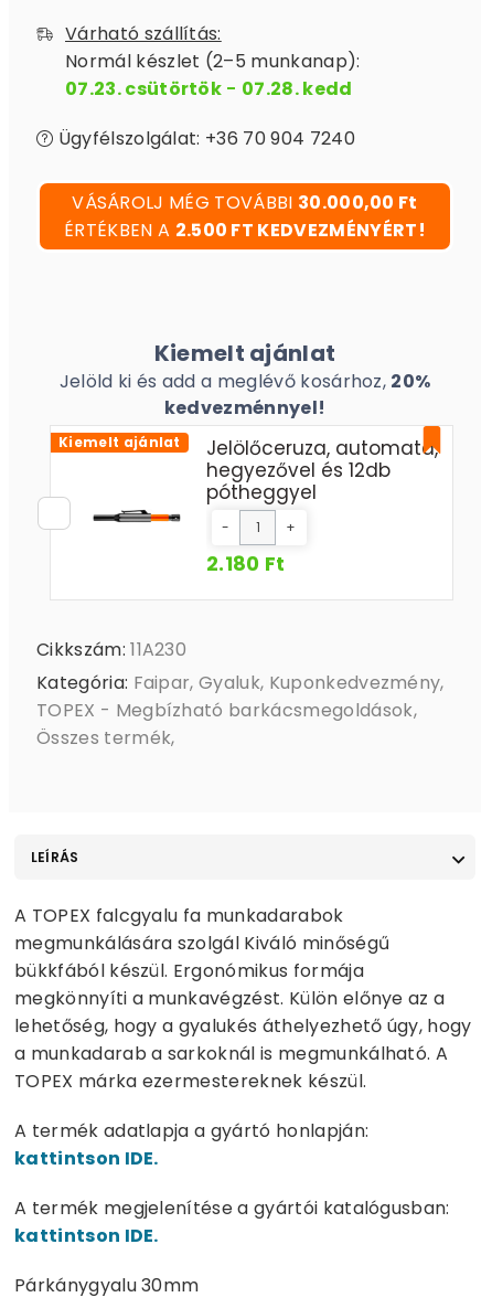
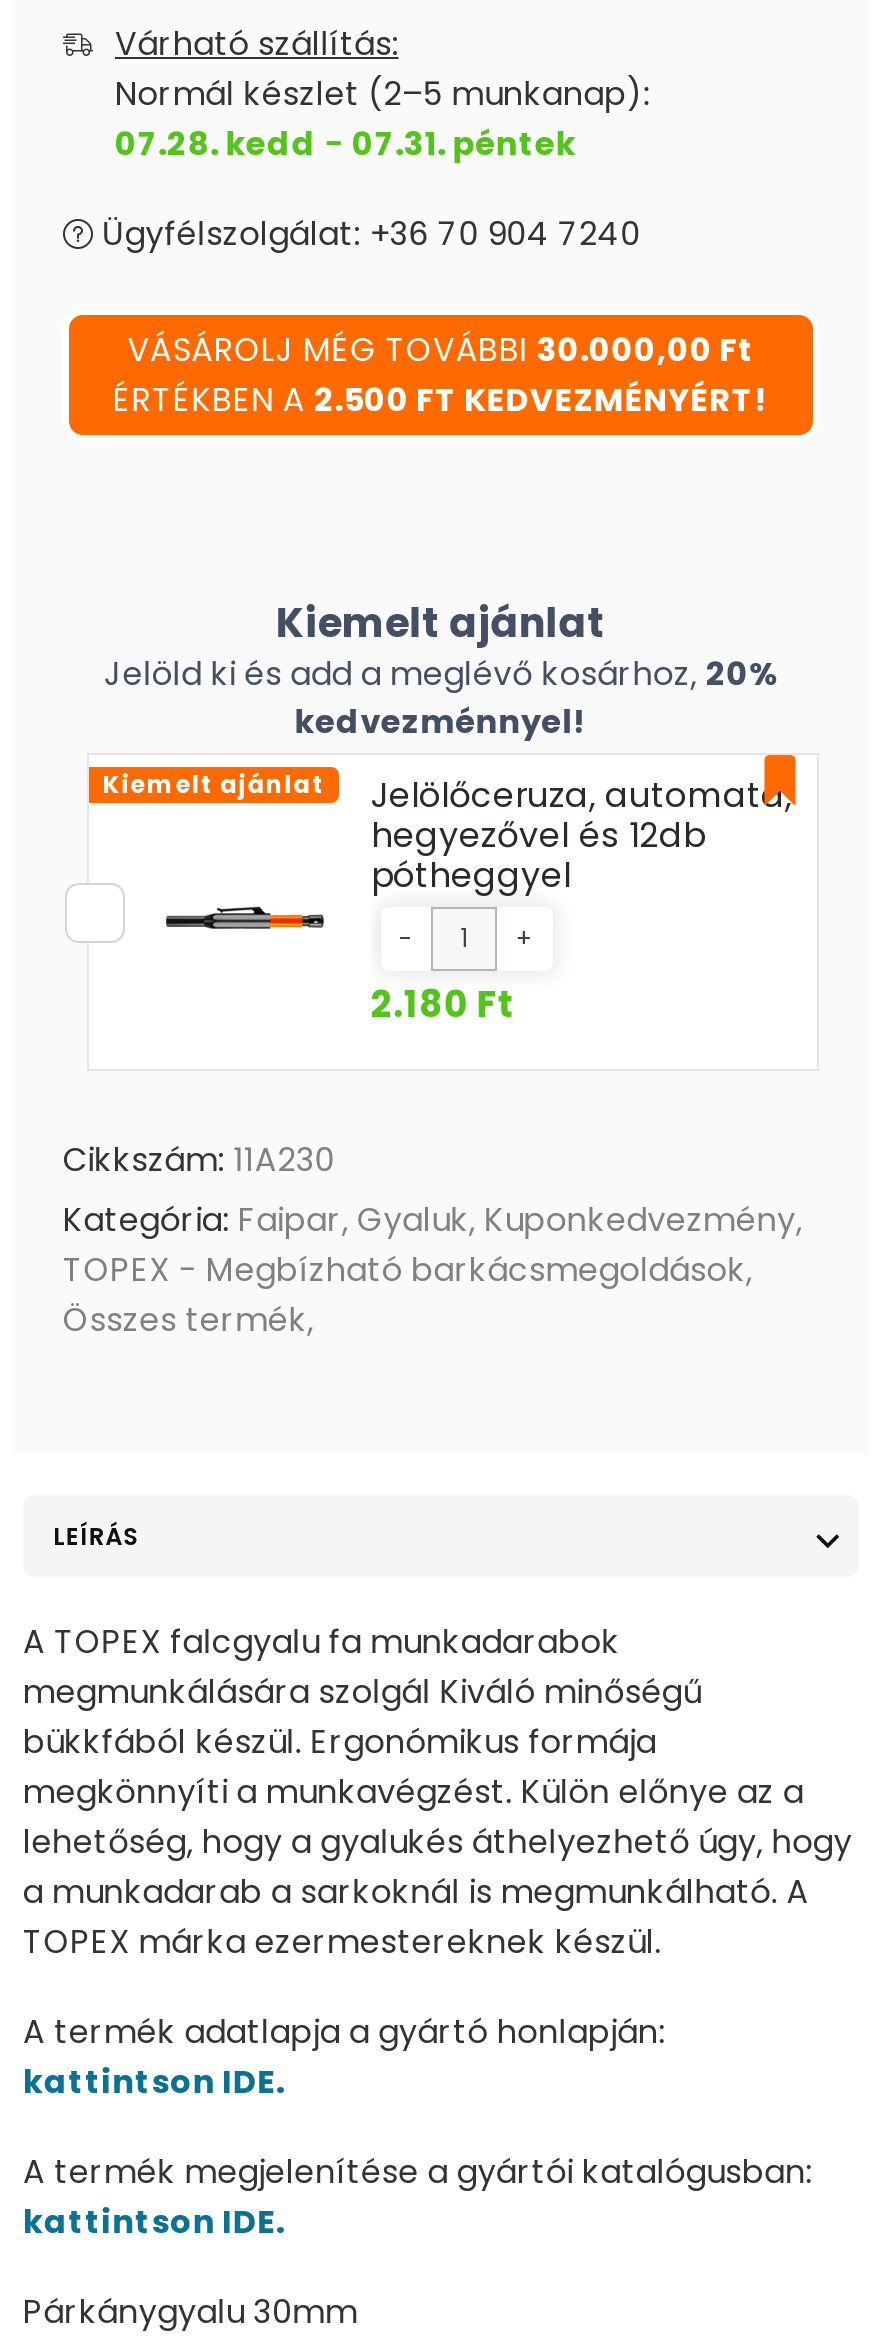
- 07.23. csütörtök - 07.28. kedd
+ 07.28. kedd - 07.31. péntek
